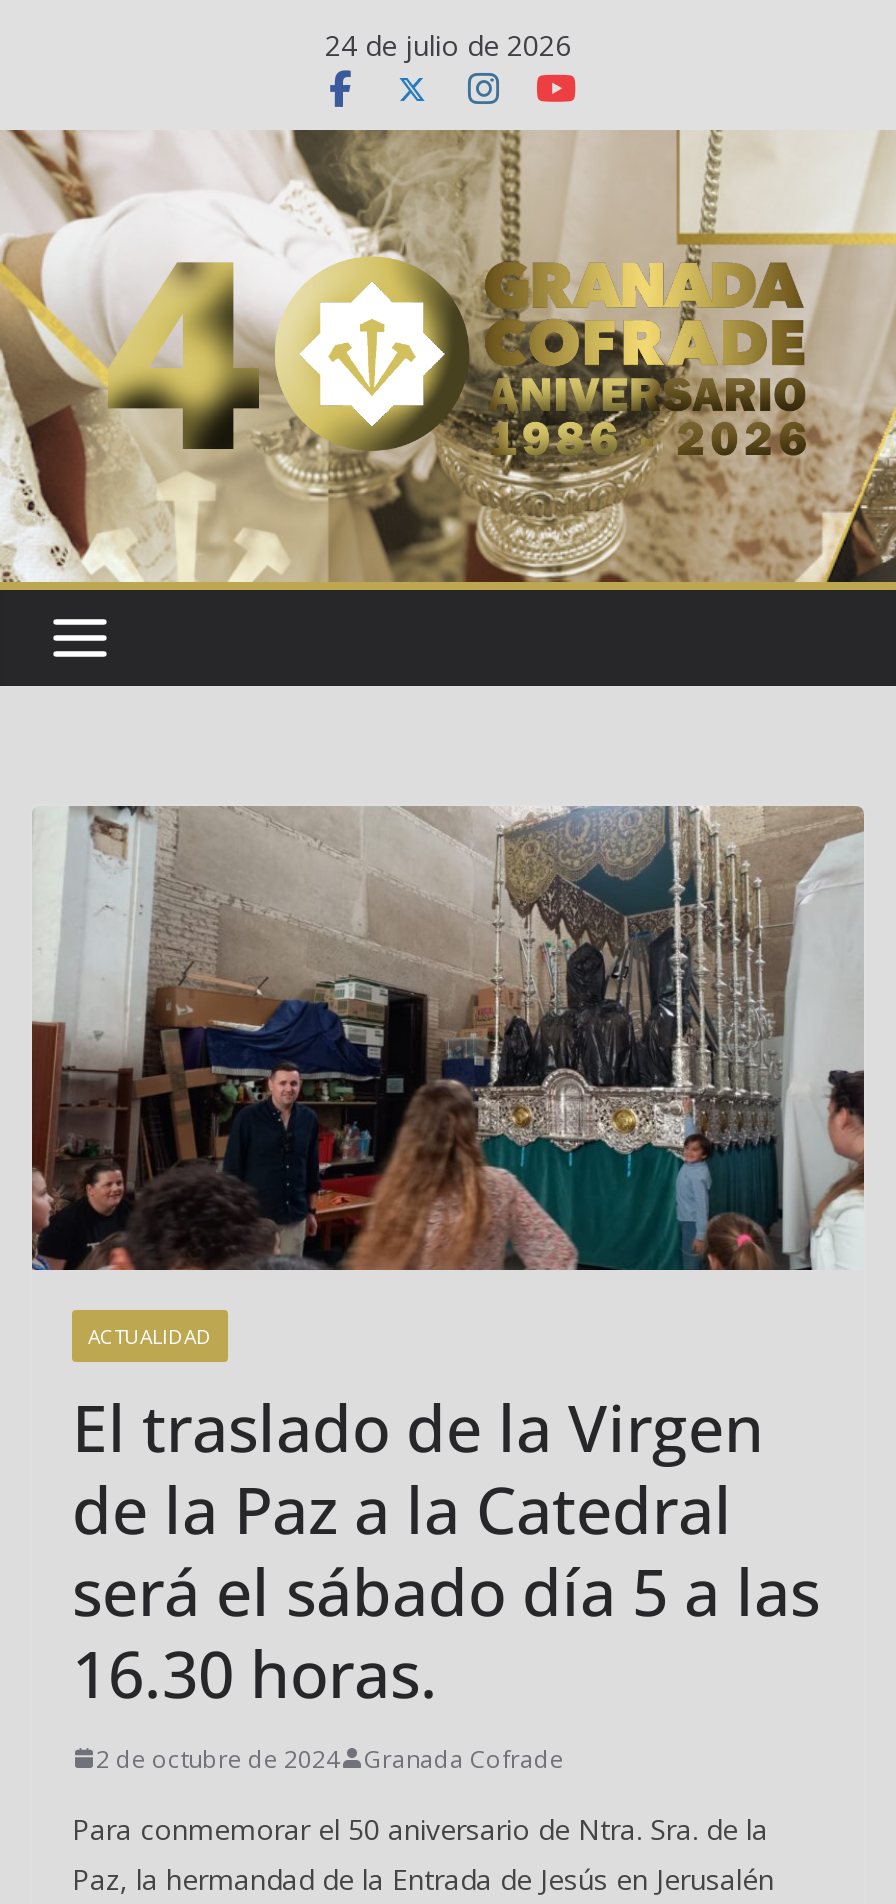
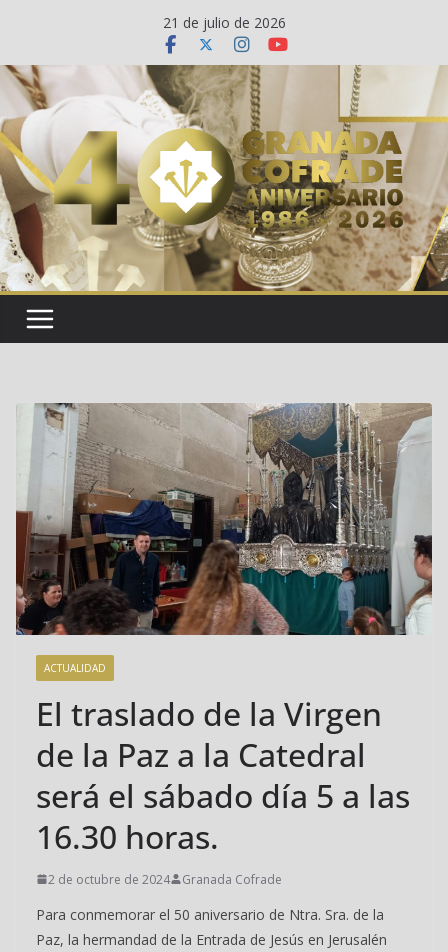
- 24 de julio de 2026
+ 21 de julio de 2026
